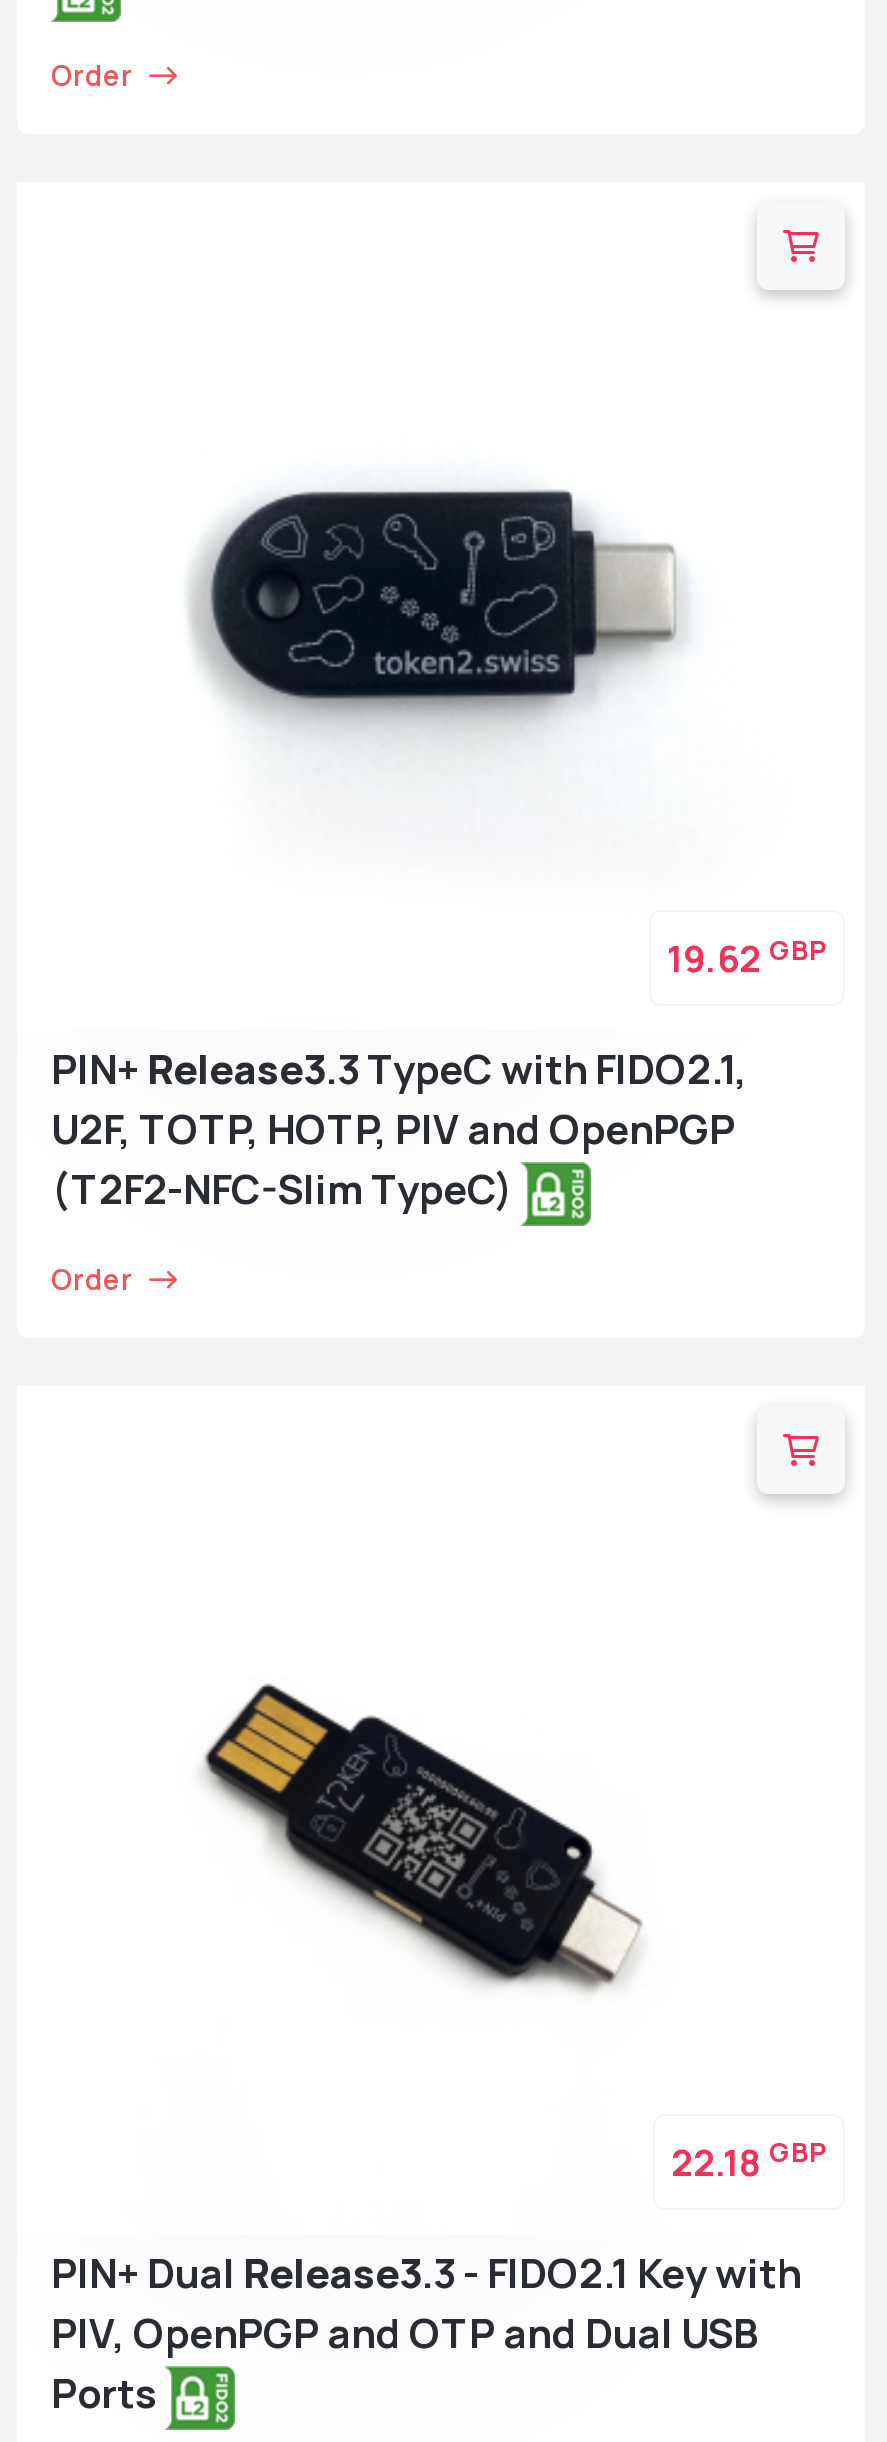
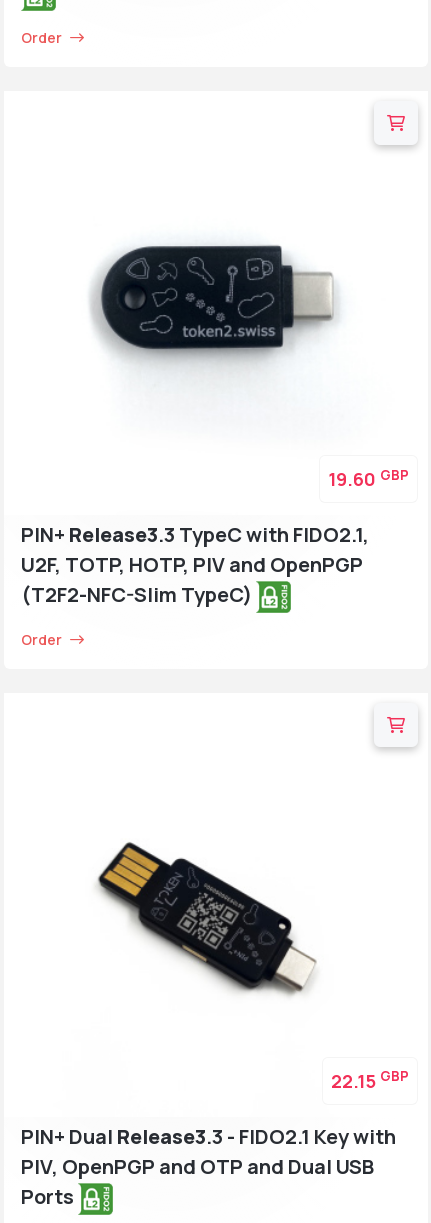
- 19.62 GBP
+ 19.60 GBP

- 22.18 GBP
+ 22.15 GBP
